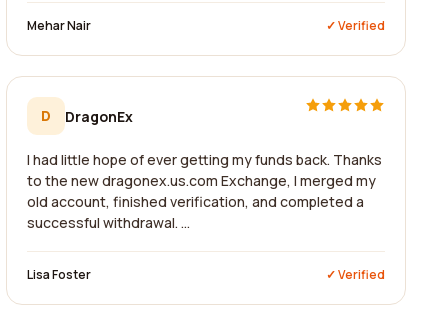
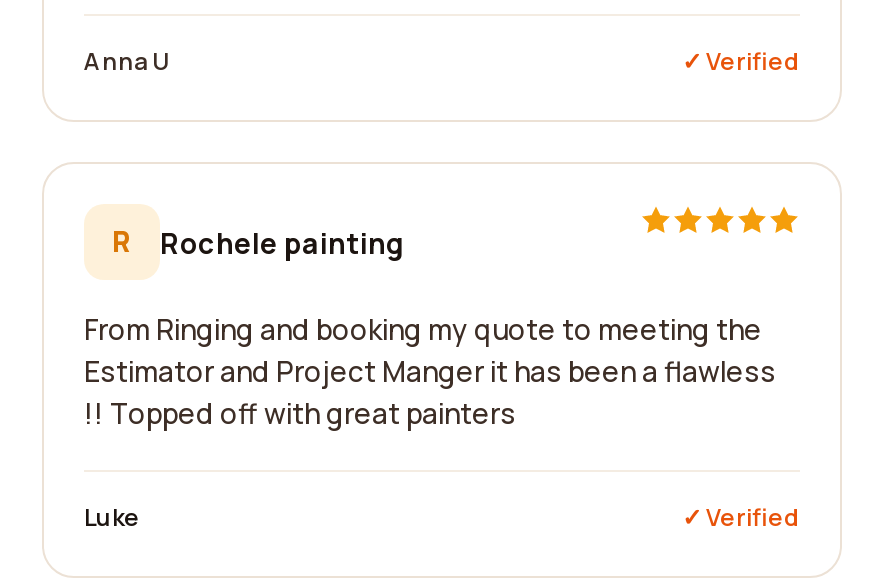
- Mehar Nair
+ Anna U

- D
- DragonEx
+ R
+ Rochele painting

- I had little hope of ever getting my funds back. Thanks
- to the new dragonex.us.com Exchange, I merged my
- old account, finished verification, and completed a
- successful withdrawal. ...
+ From Ringing and booking my quote to meeting the
+ Estimator and Project Manger it has been a flawless
+ !! Topped off with great painters

- Lisa Foster
+ Luke
